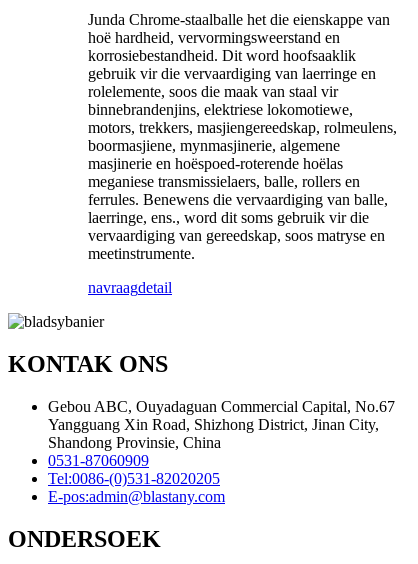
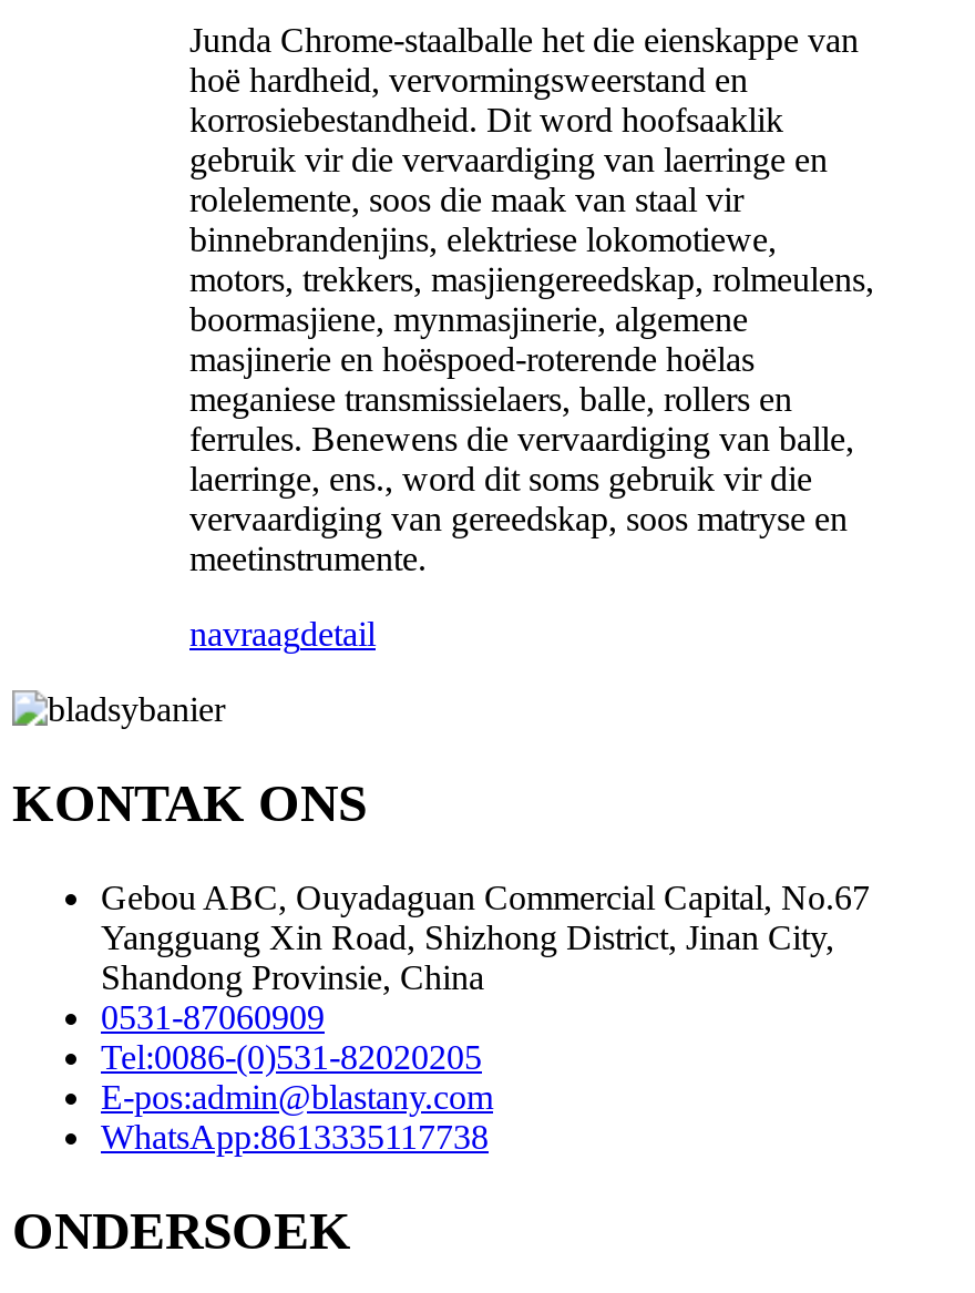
+ WhatsApp:8613335117738
